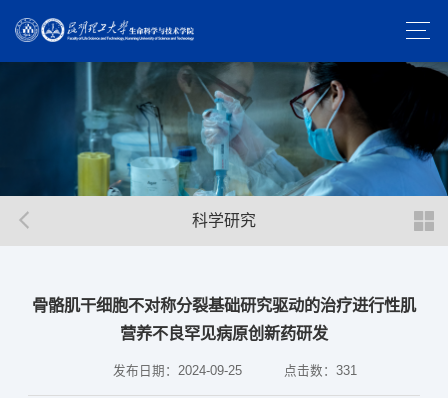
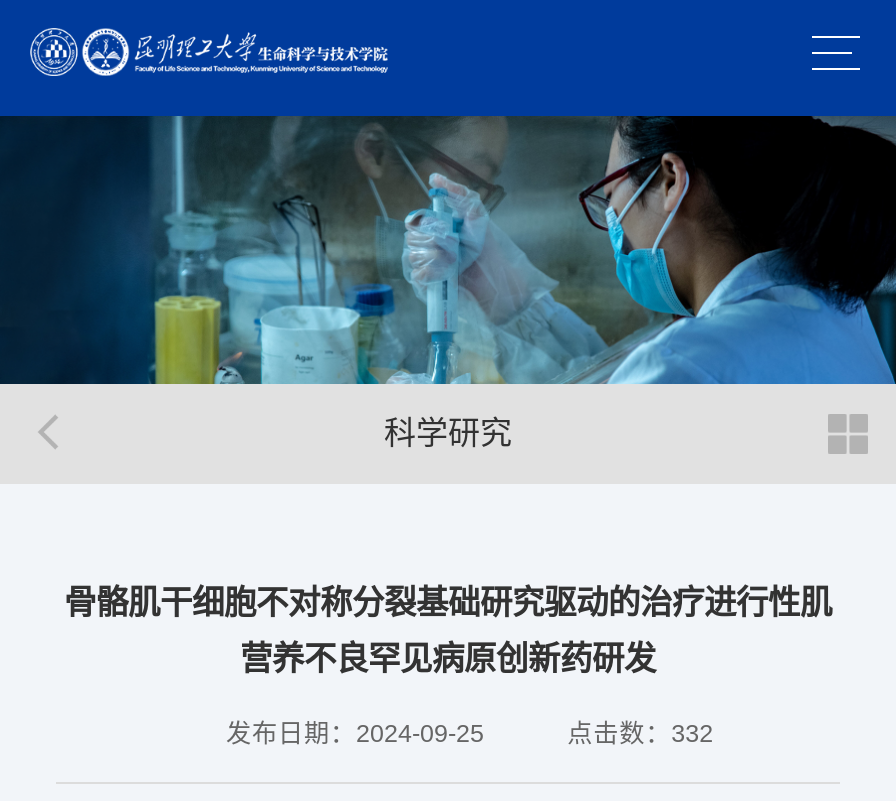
- 点击数：331
+ 点击数：332
